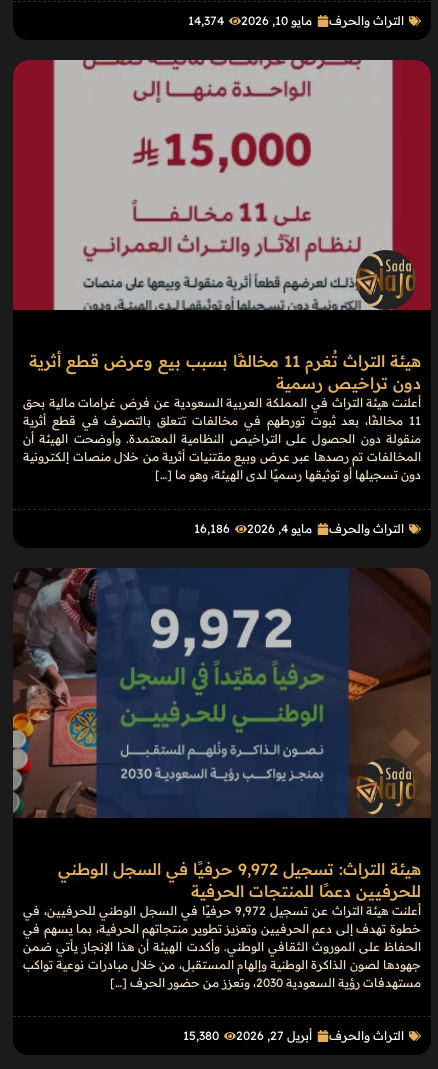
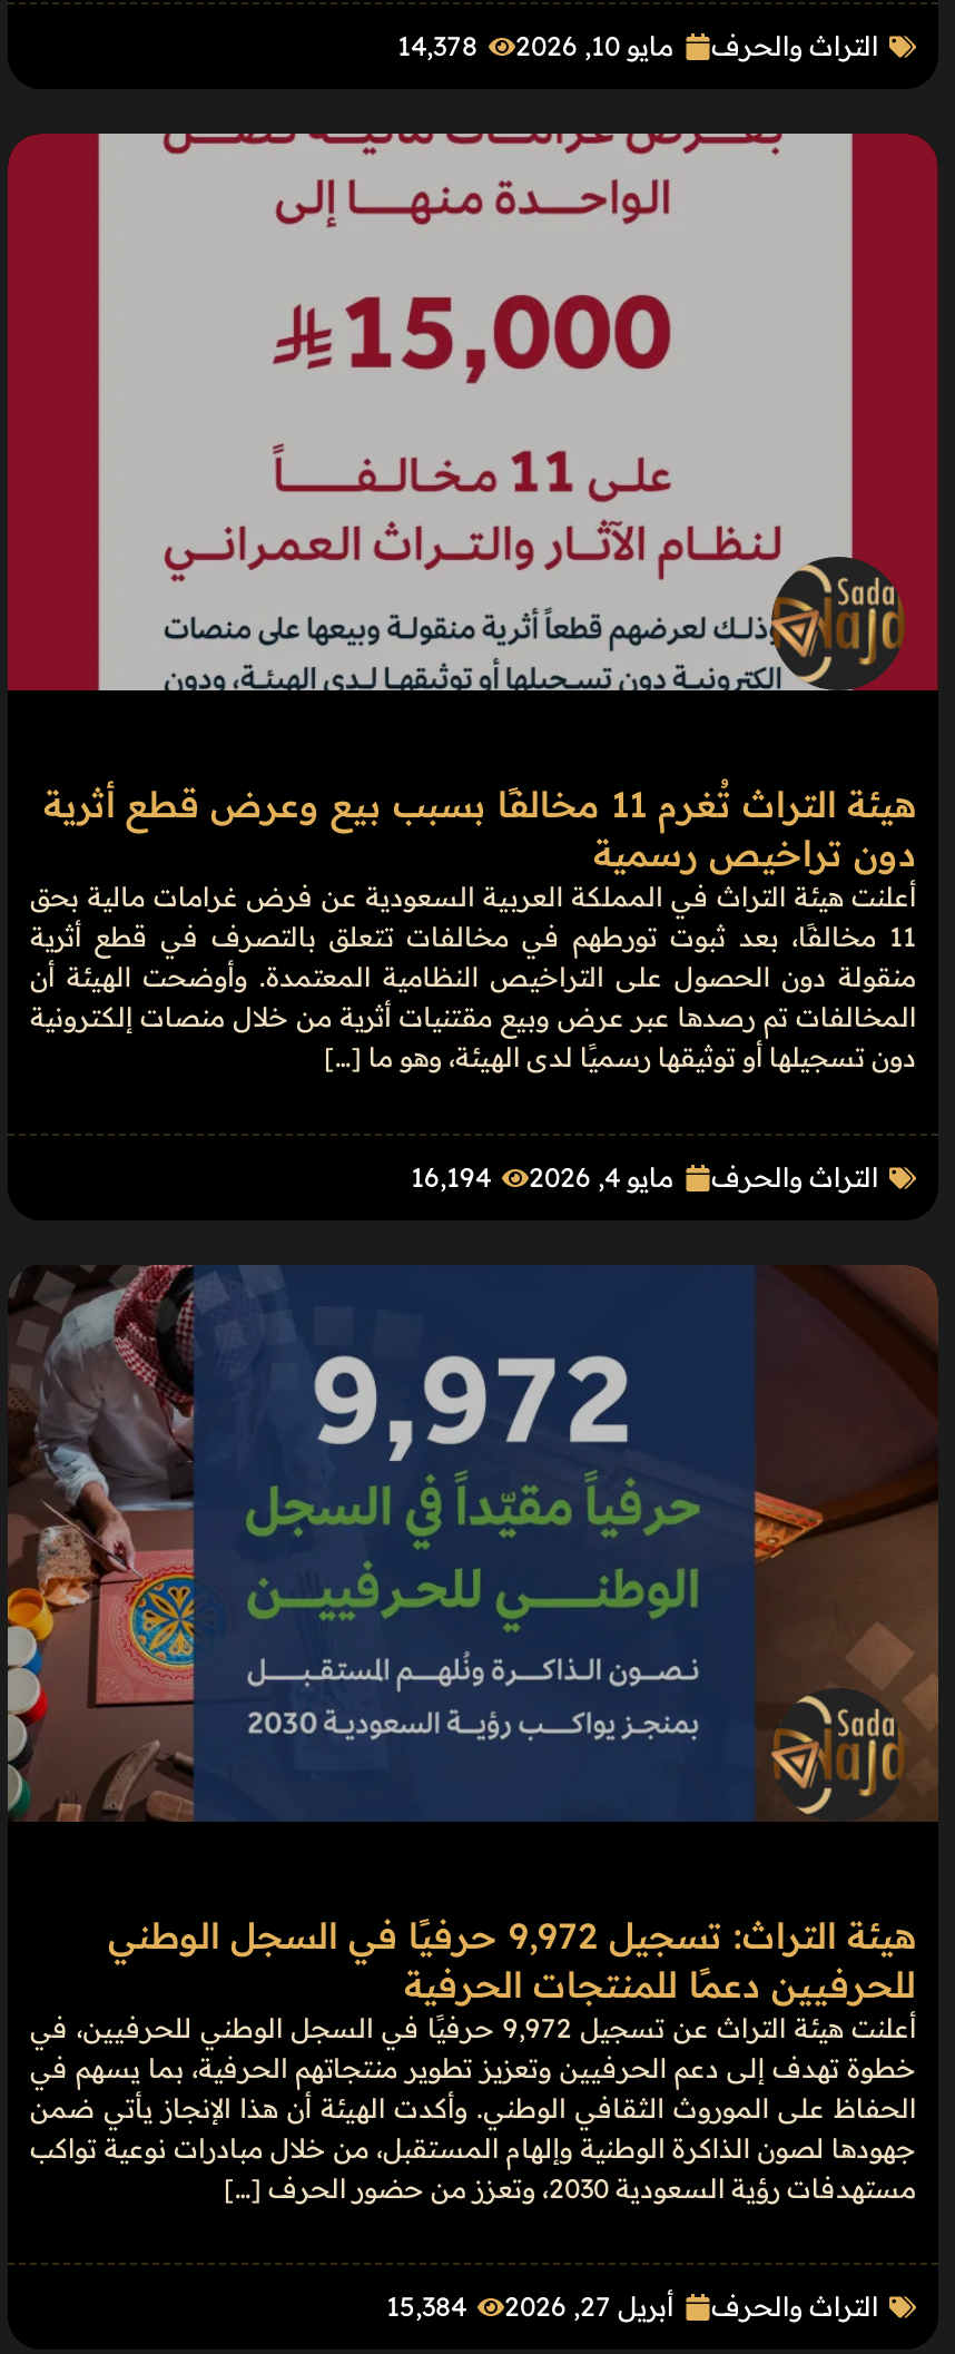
- 14٬374
+ 14٬378

- 16٬186
+ 16٬194

- 15٬380
+ 15٬384
